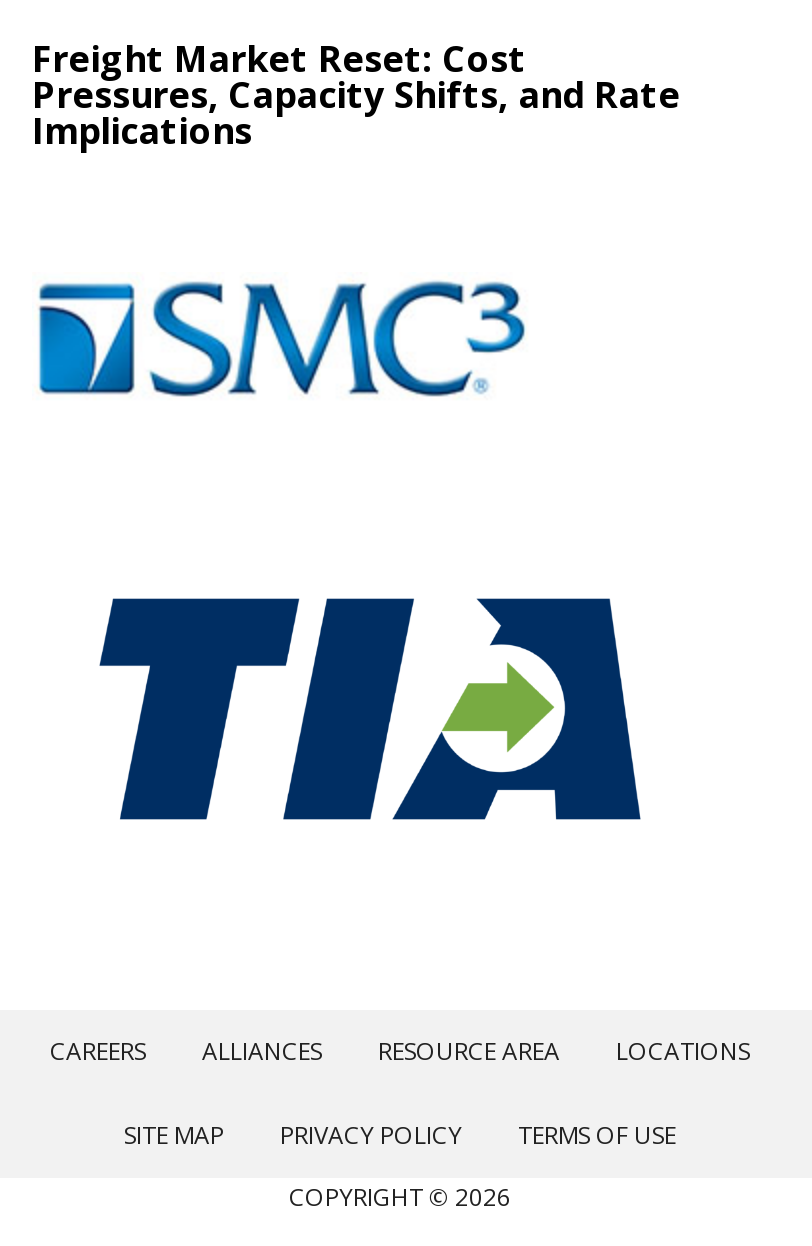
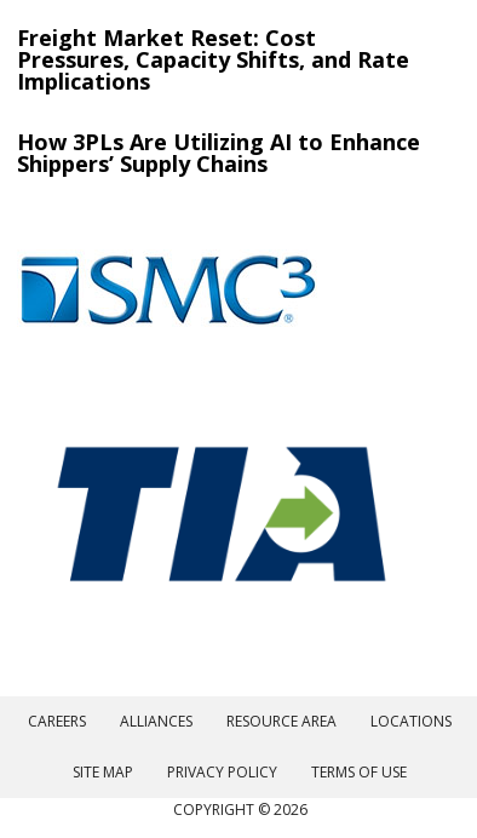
+ How 3PLs Are Utilizing AI to Enhance
+ Shippers’ Supply Chains
